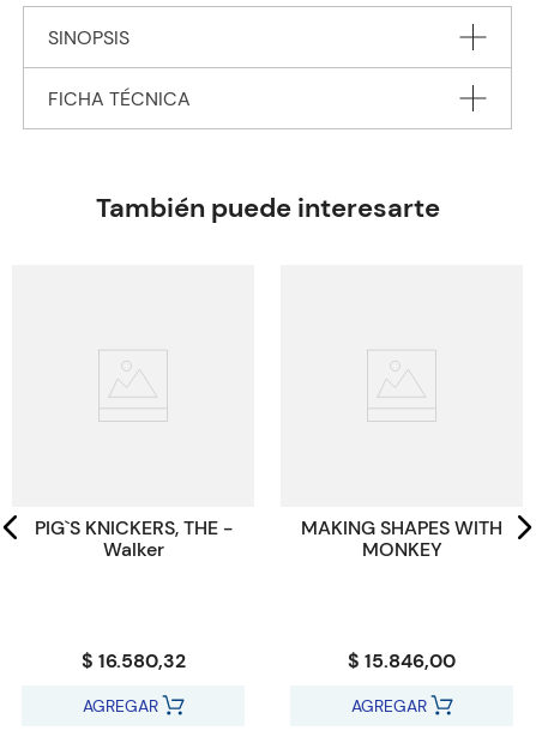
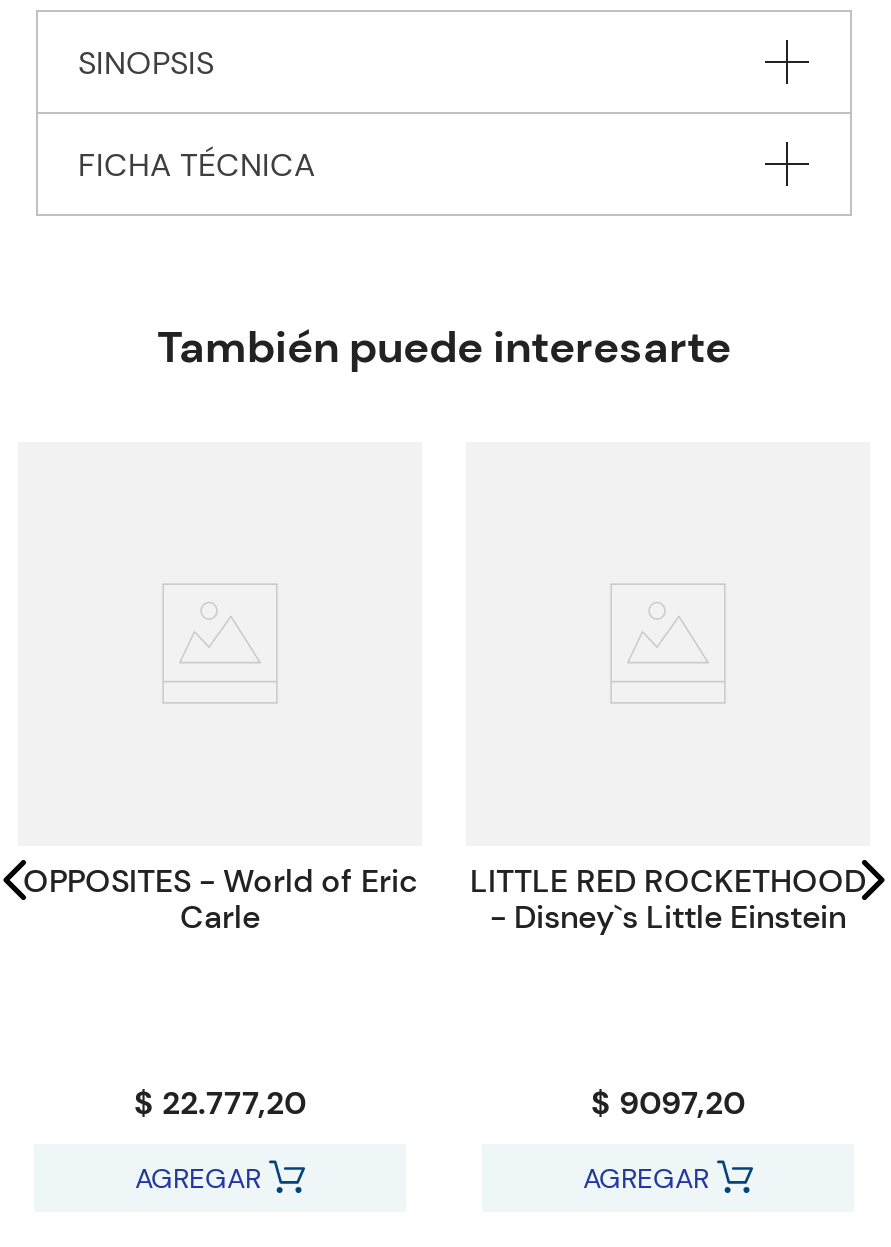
- PIG`S KNICKERS, THE -
- Walker
+ OPPOSITES - World of Eric
+ Carle

- MAKING SHAPES WITH
- MONKEY
+ LITTLE RED ROCKETHOOD
+ - Disney`s Little Einstein

- $ 16.580,32
+ $ 22.777,20

- $ 15.846,00
+ $ 9097,20
